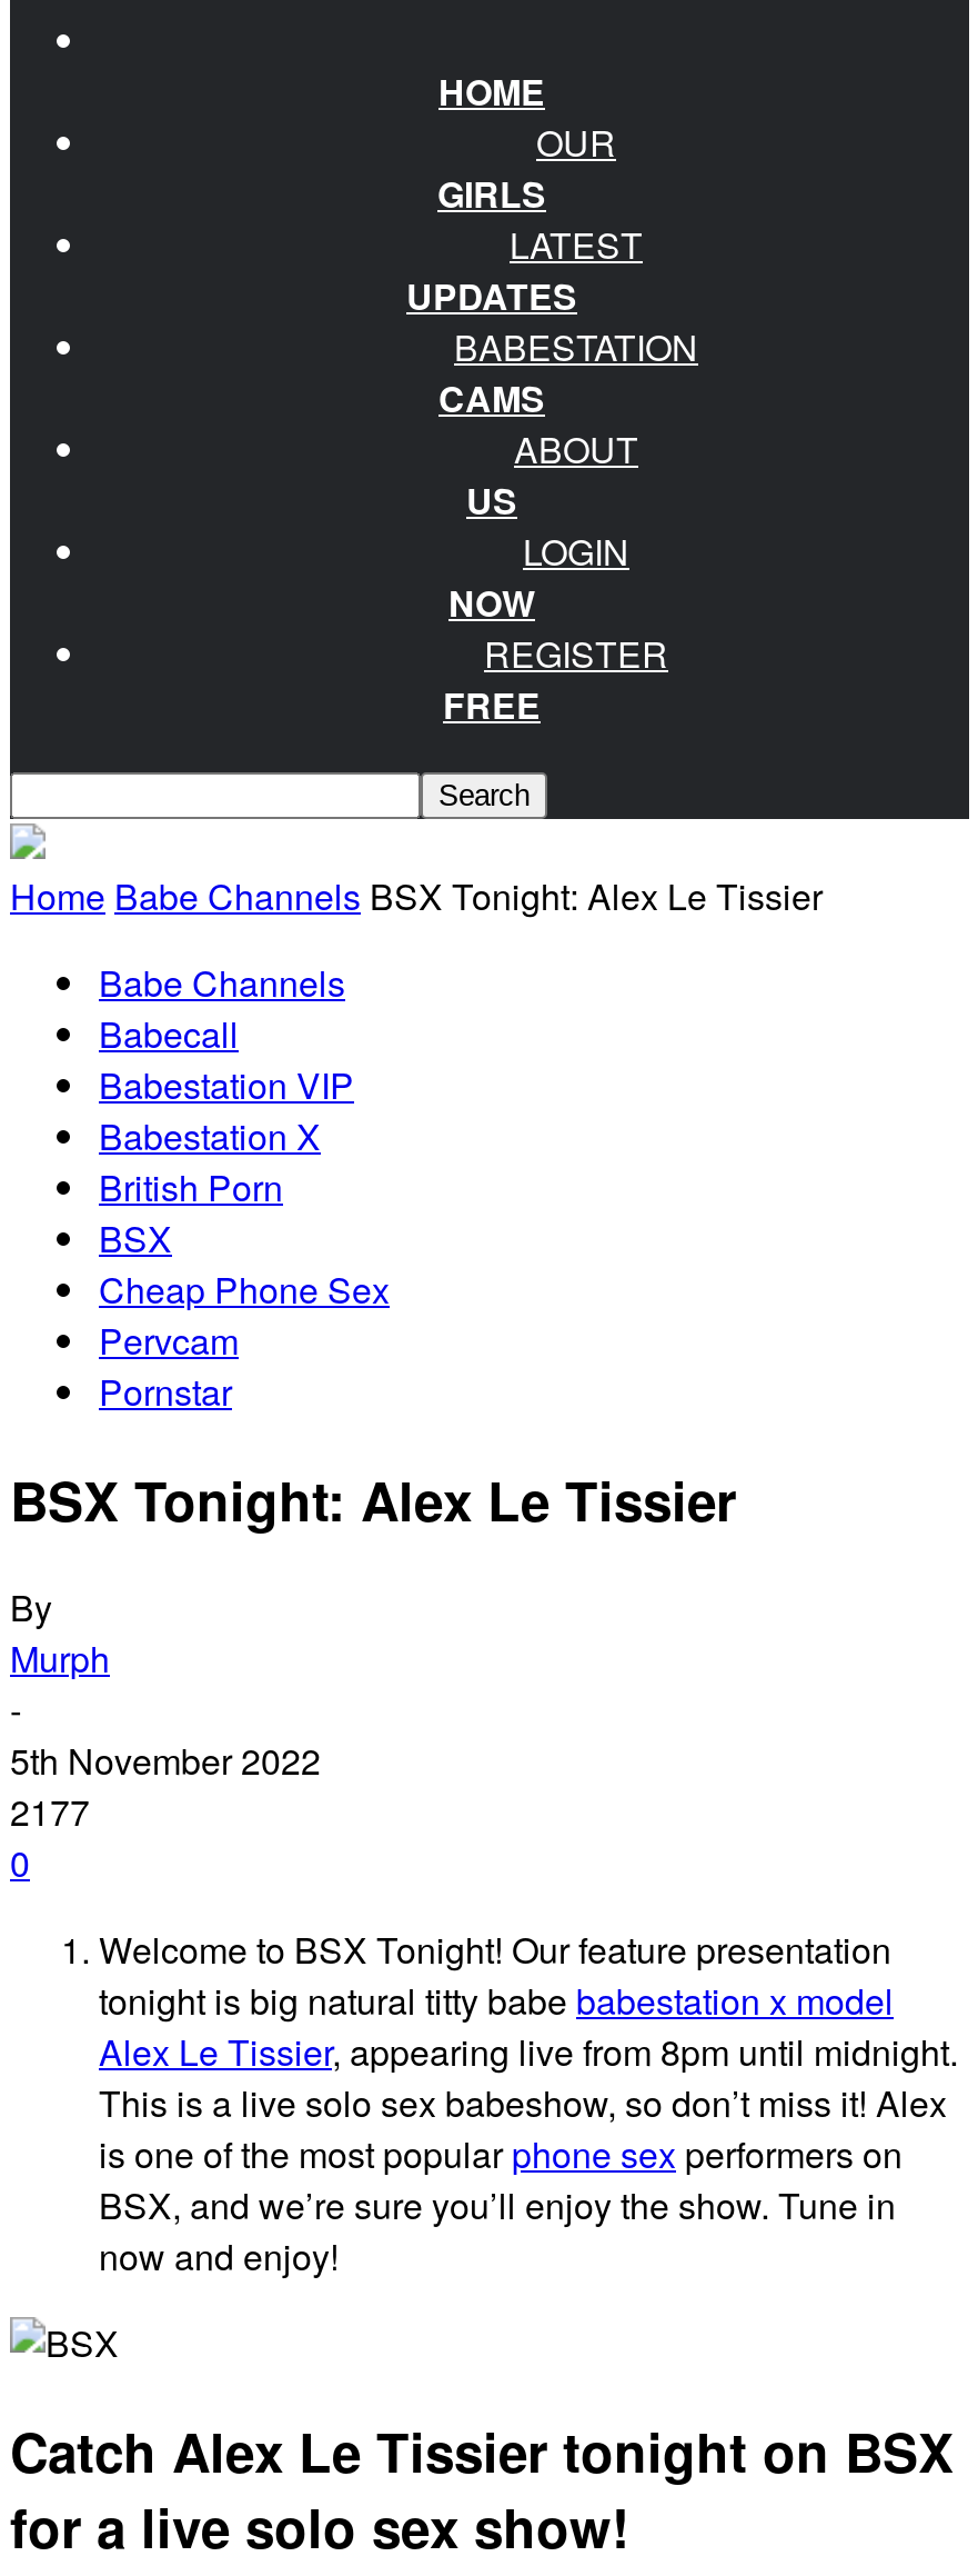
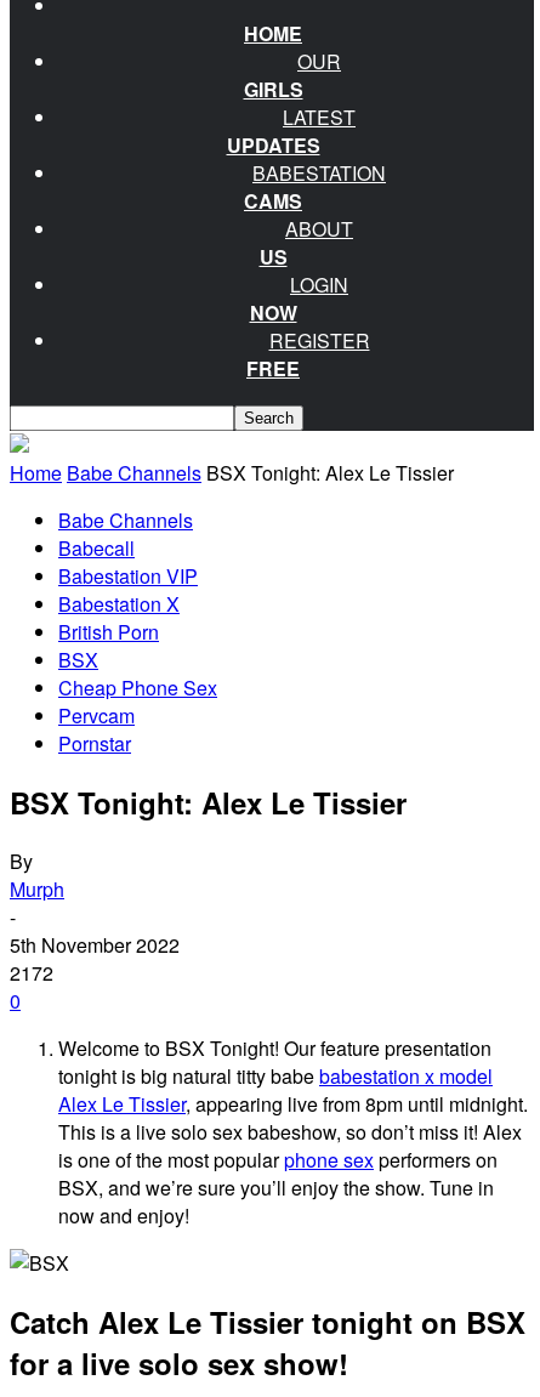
- 2177
+ 2172
